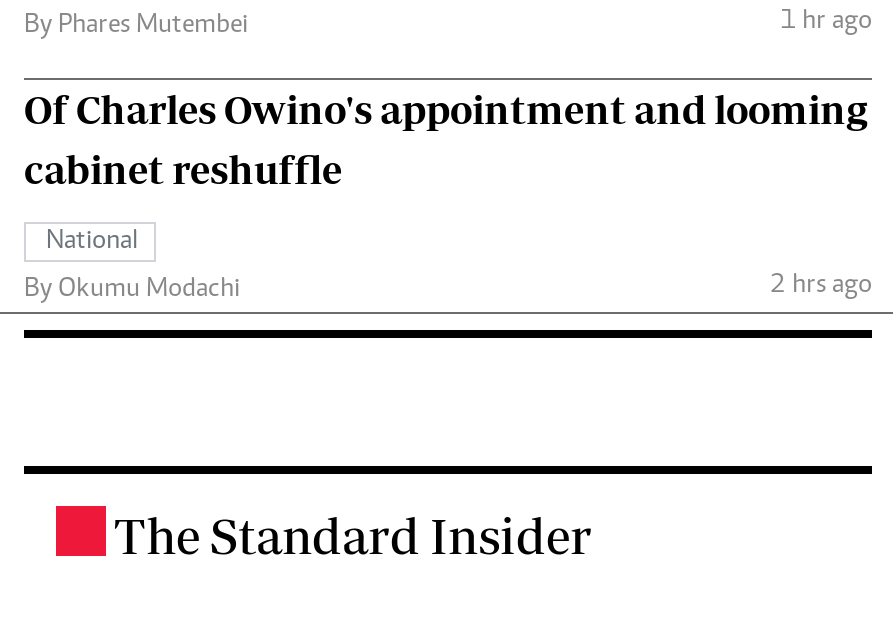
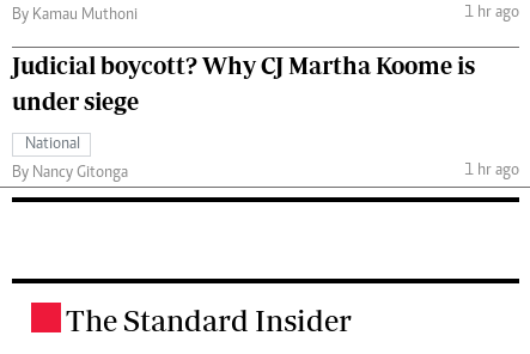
- By Phares Mutembei
+ By Kamau Muthoni

- Of Charles Owino's appointment and looming
- cabinet reshuffle
+ Judicial boycott? Why CJ Martha Koome is
+ under siege

- By Okumu Modachi
+ By Nancy Gitonga

- 2 hrs ago
+ 1 hr ago
